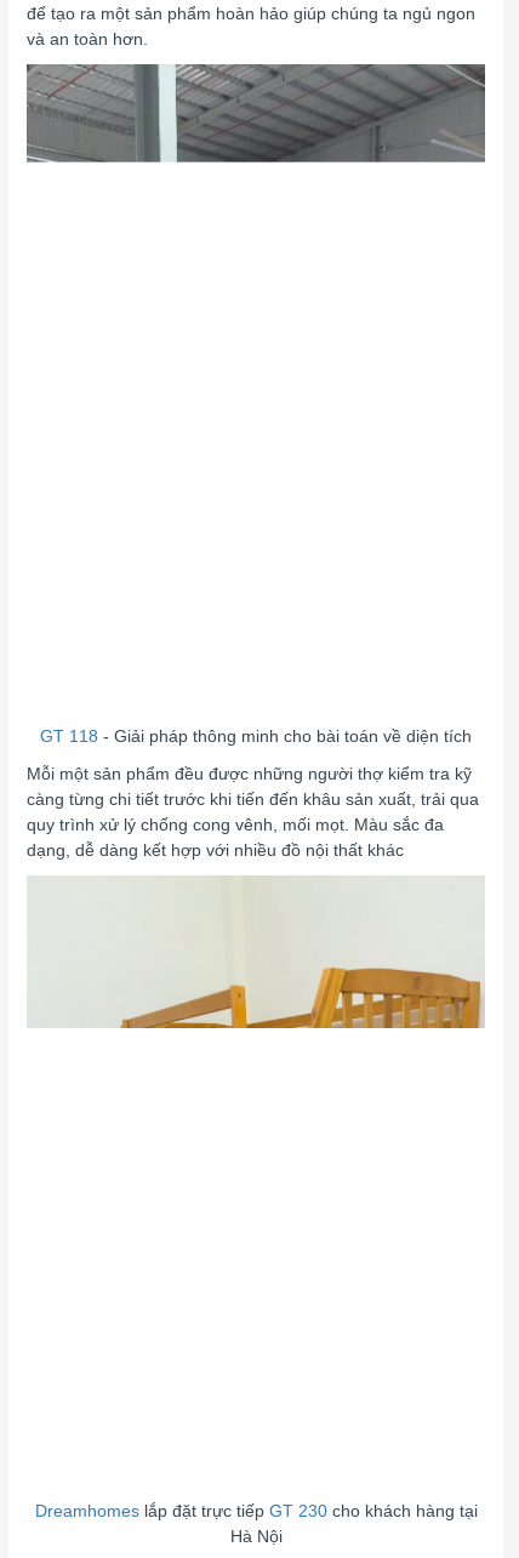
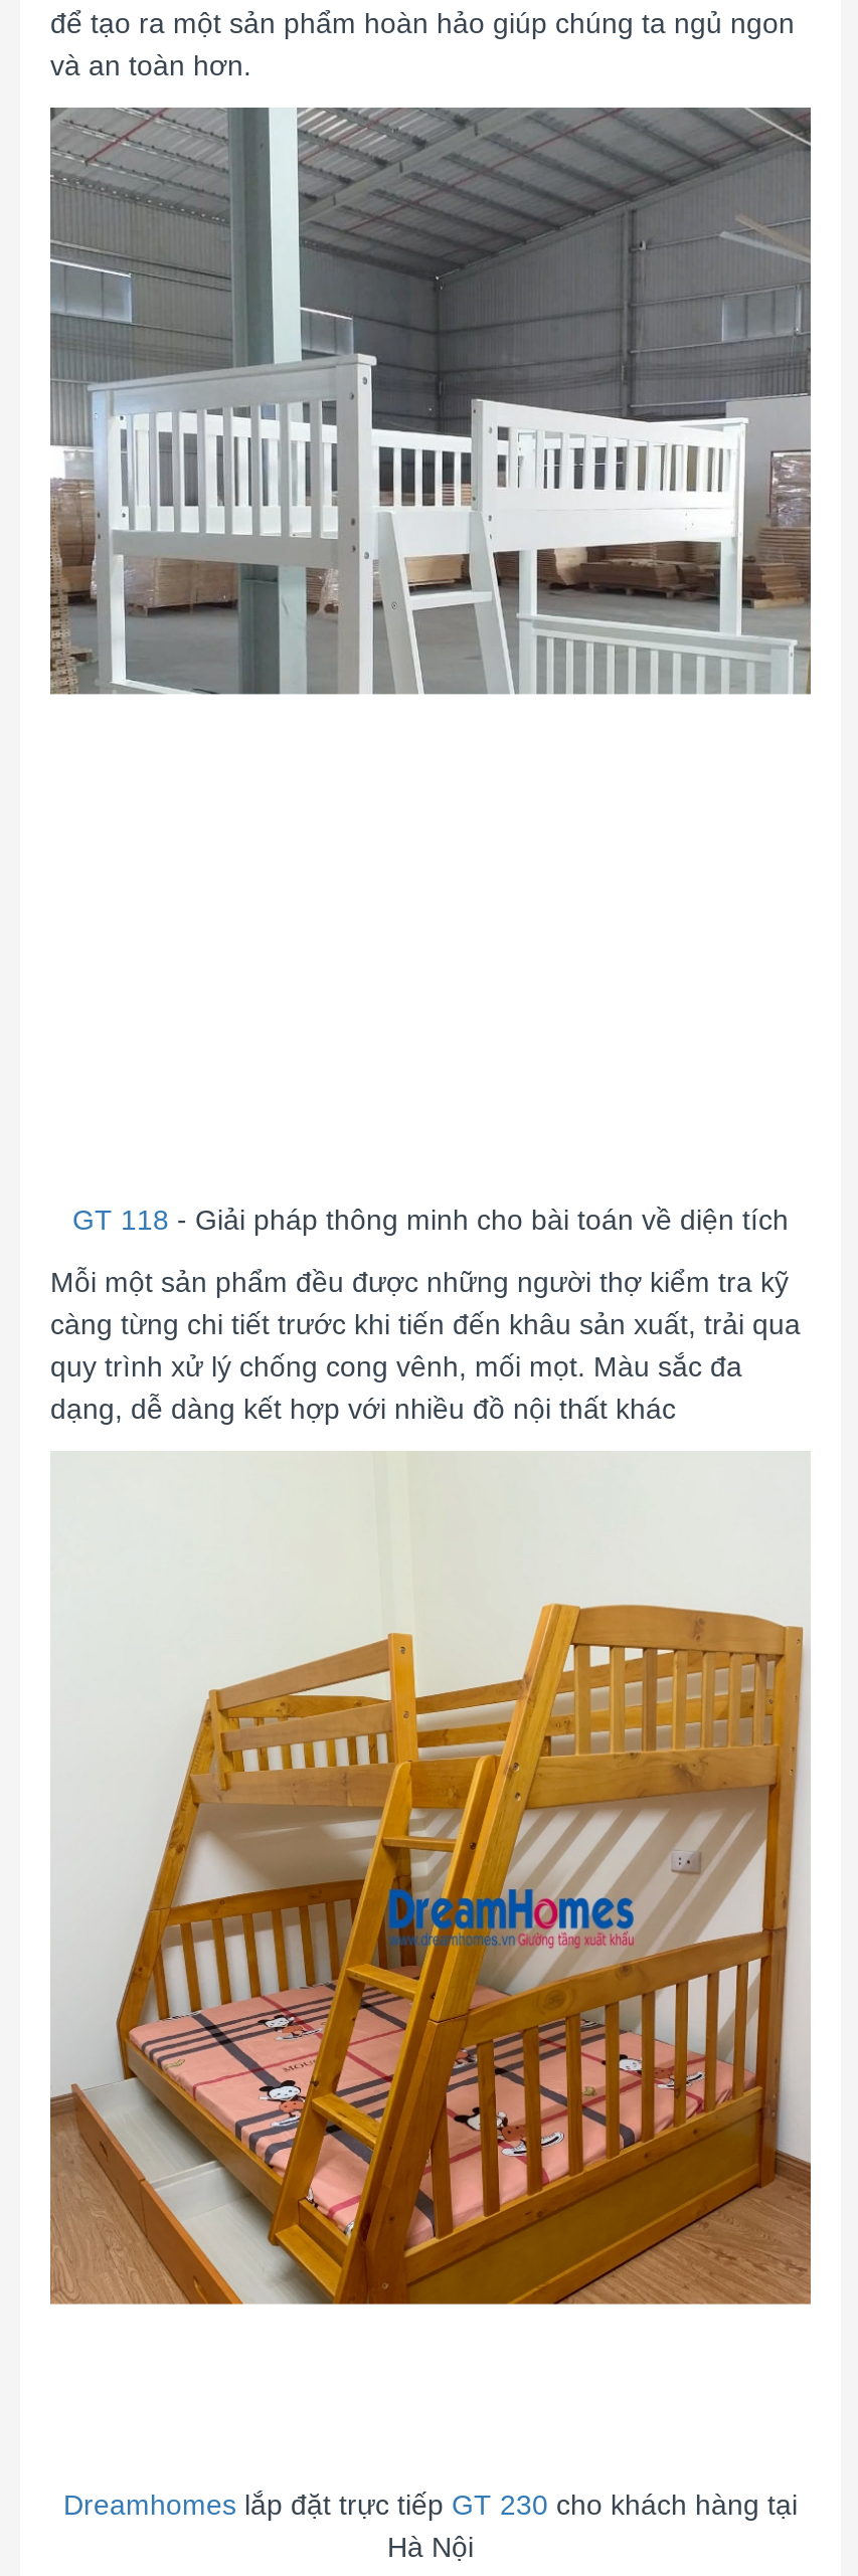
+ [image]

+ [image]
